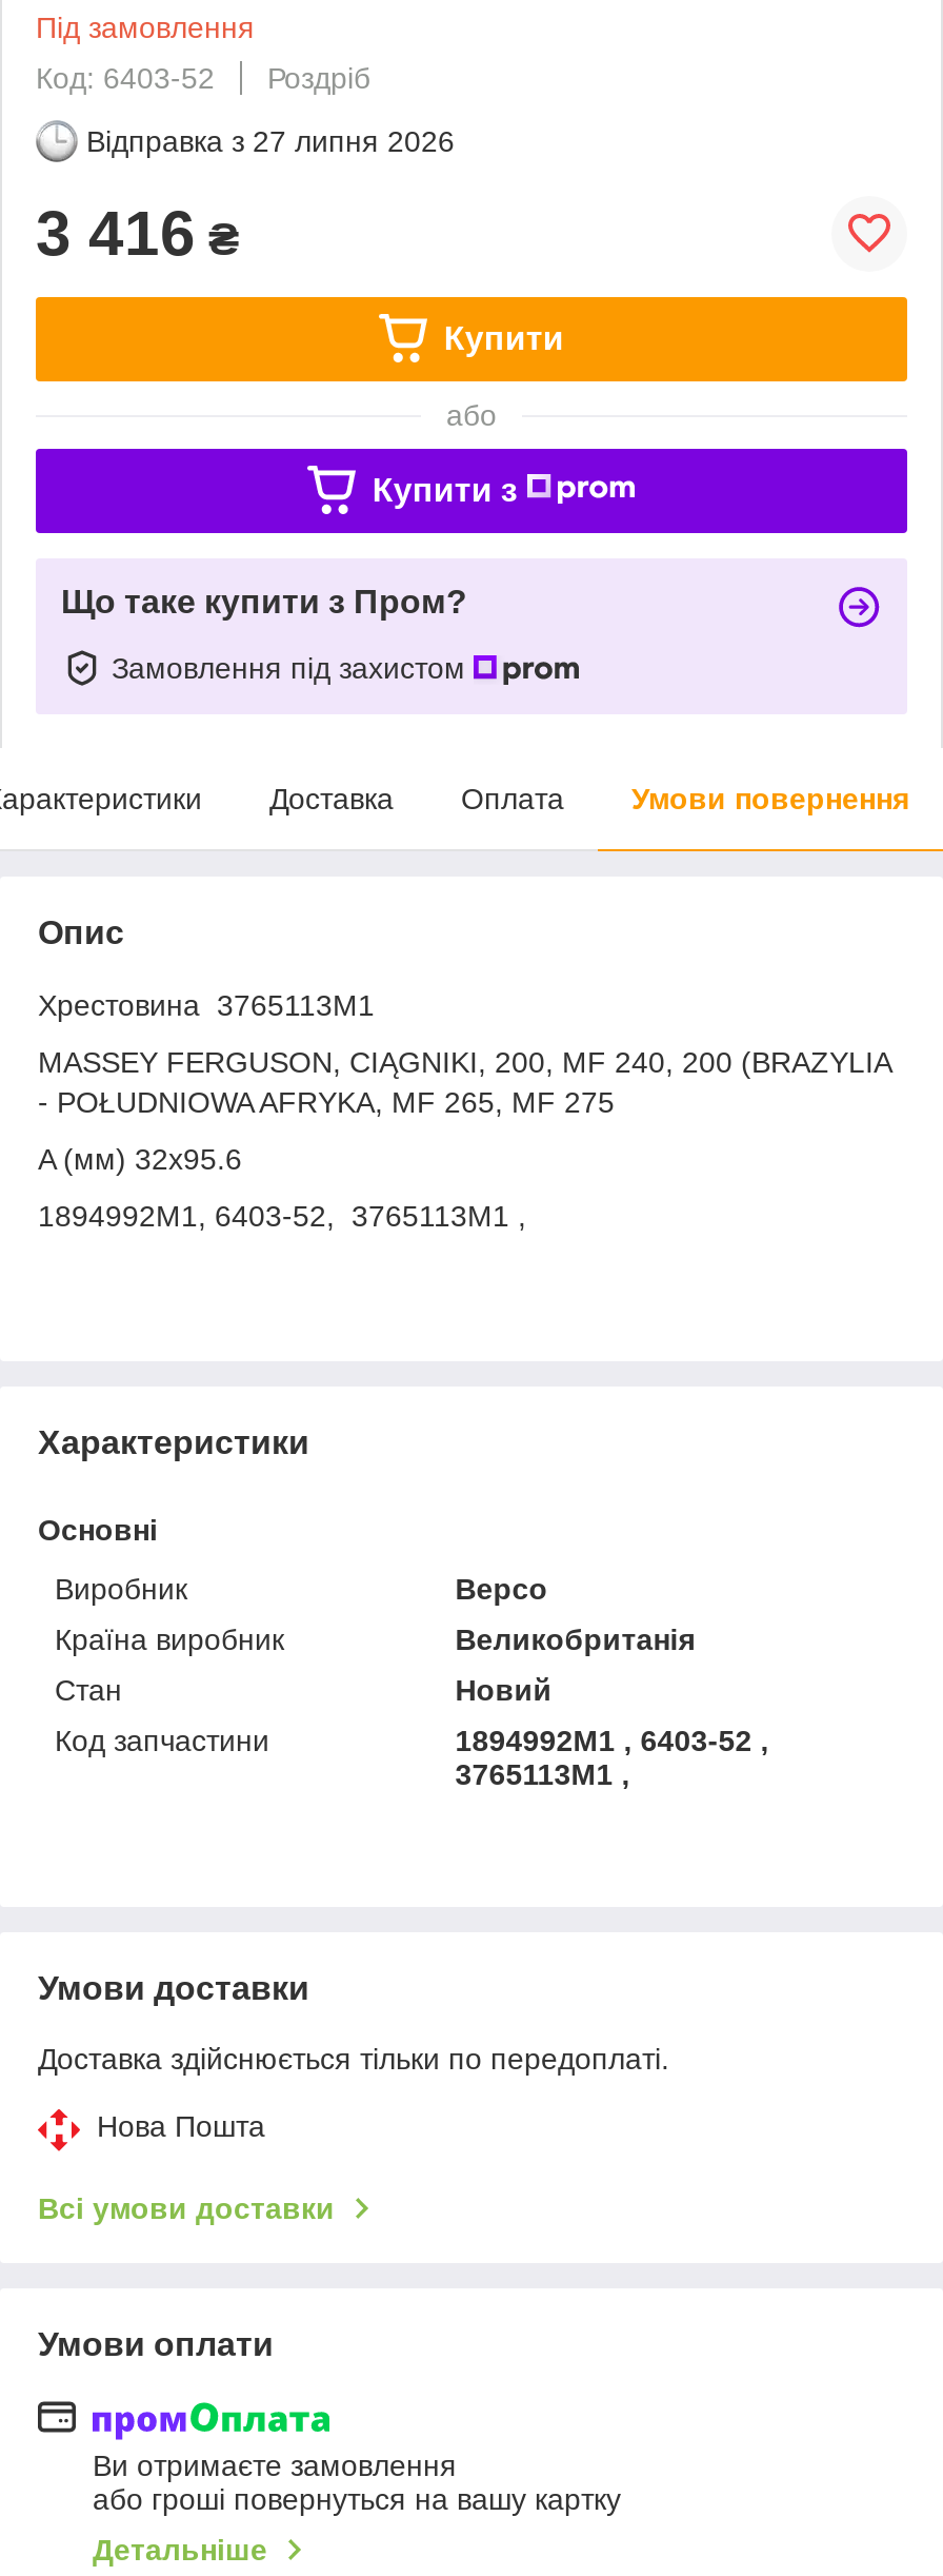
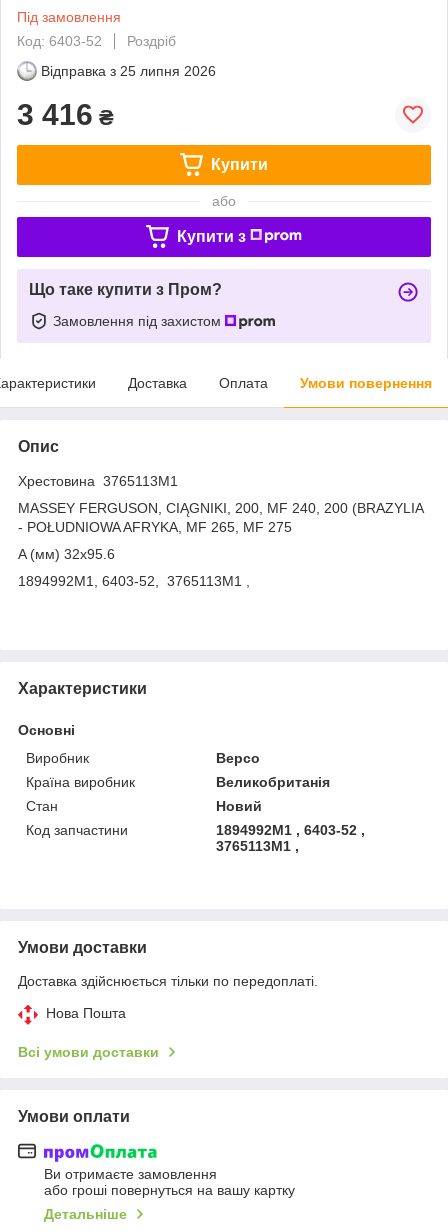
- Відправка з 27 липня 2026
+ Відправка з 25 липня 2026
